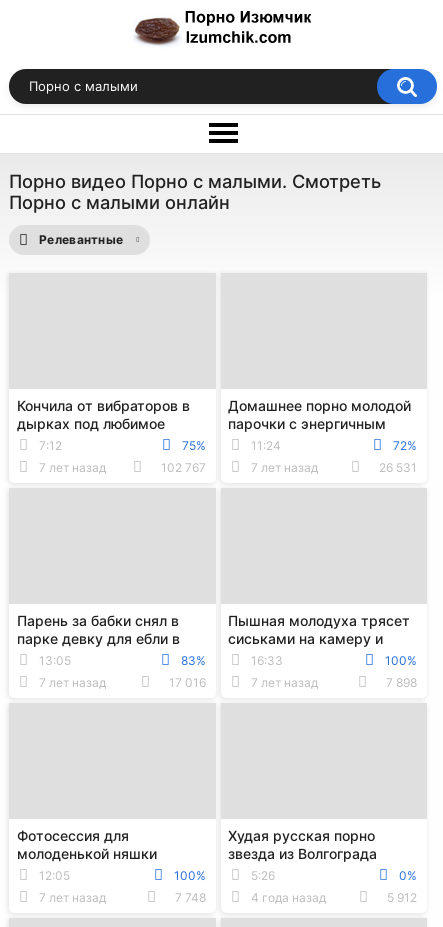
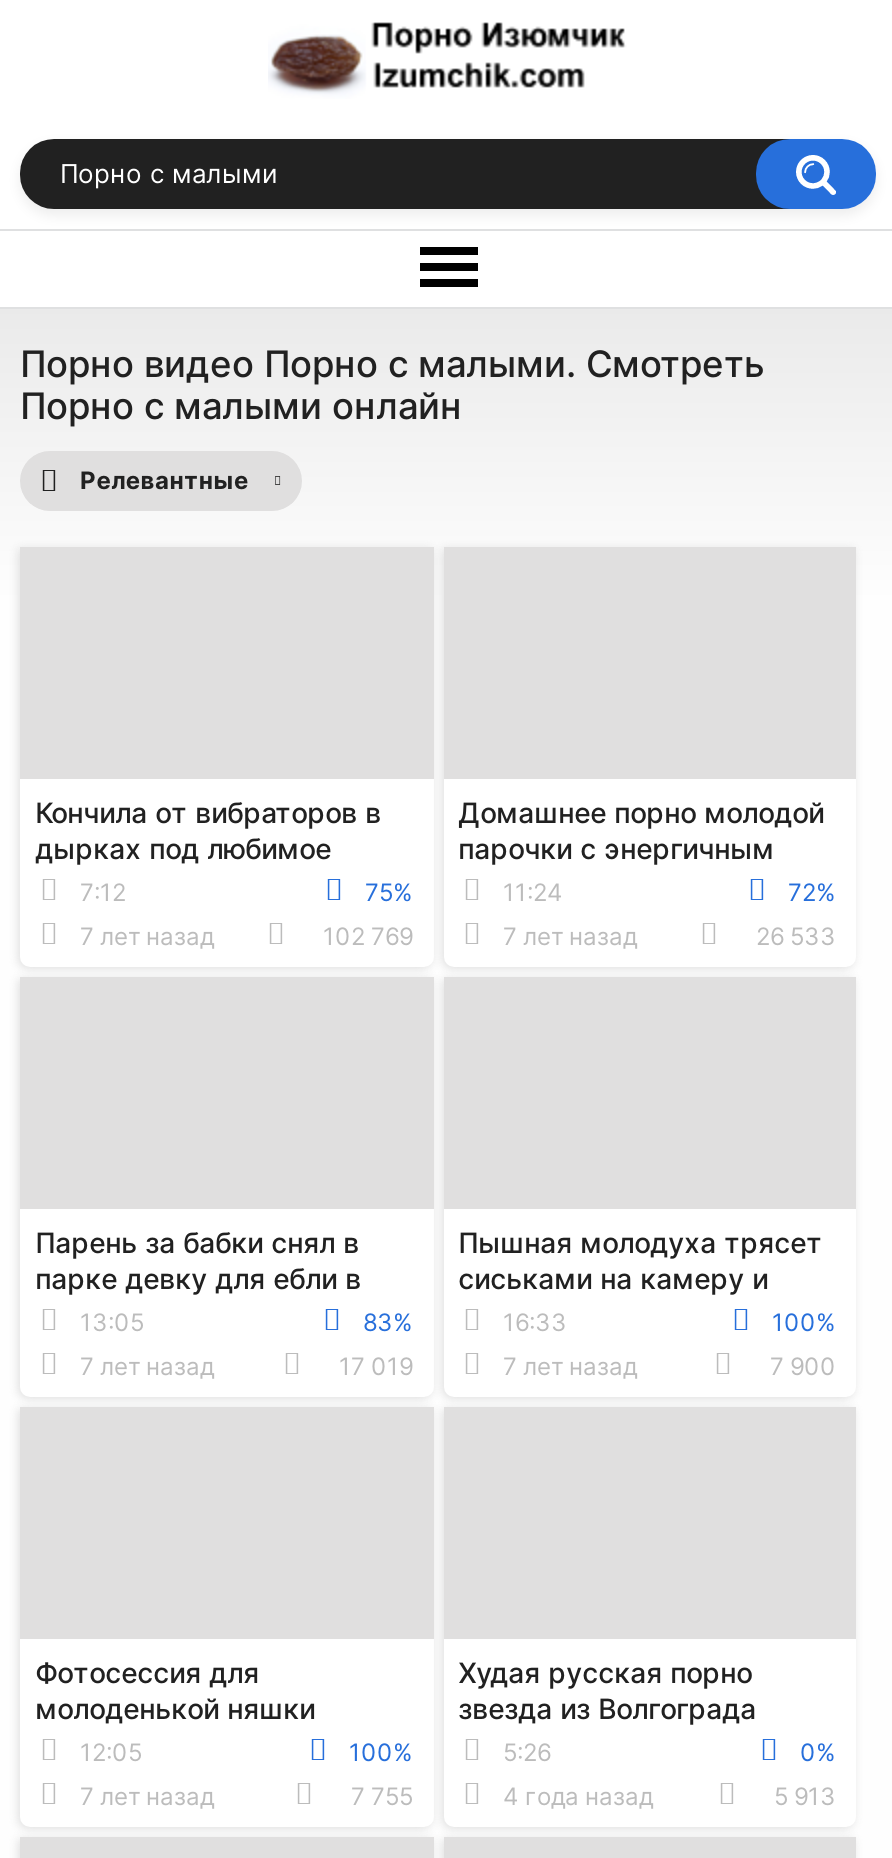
- 102 767
+ 102 769

- 26 531
+ 26 533

- 17 016
+ 17 019

- 7 898
+ 7 900

- 7 748
+ 7 755

- 5 912
+ 5 913
